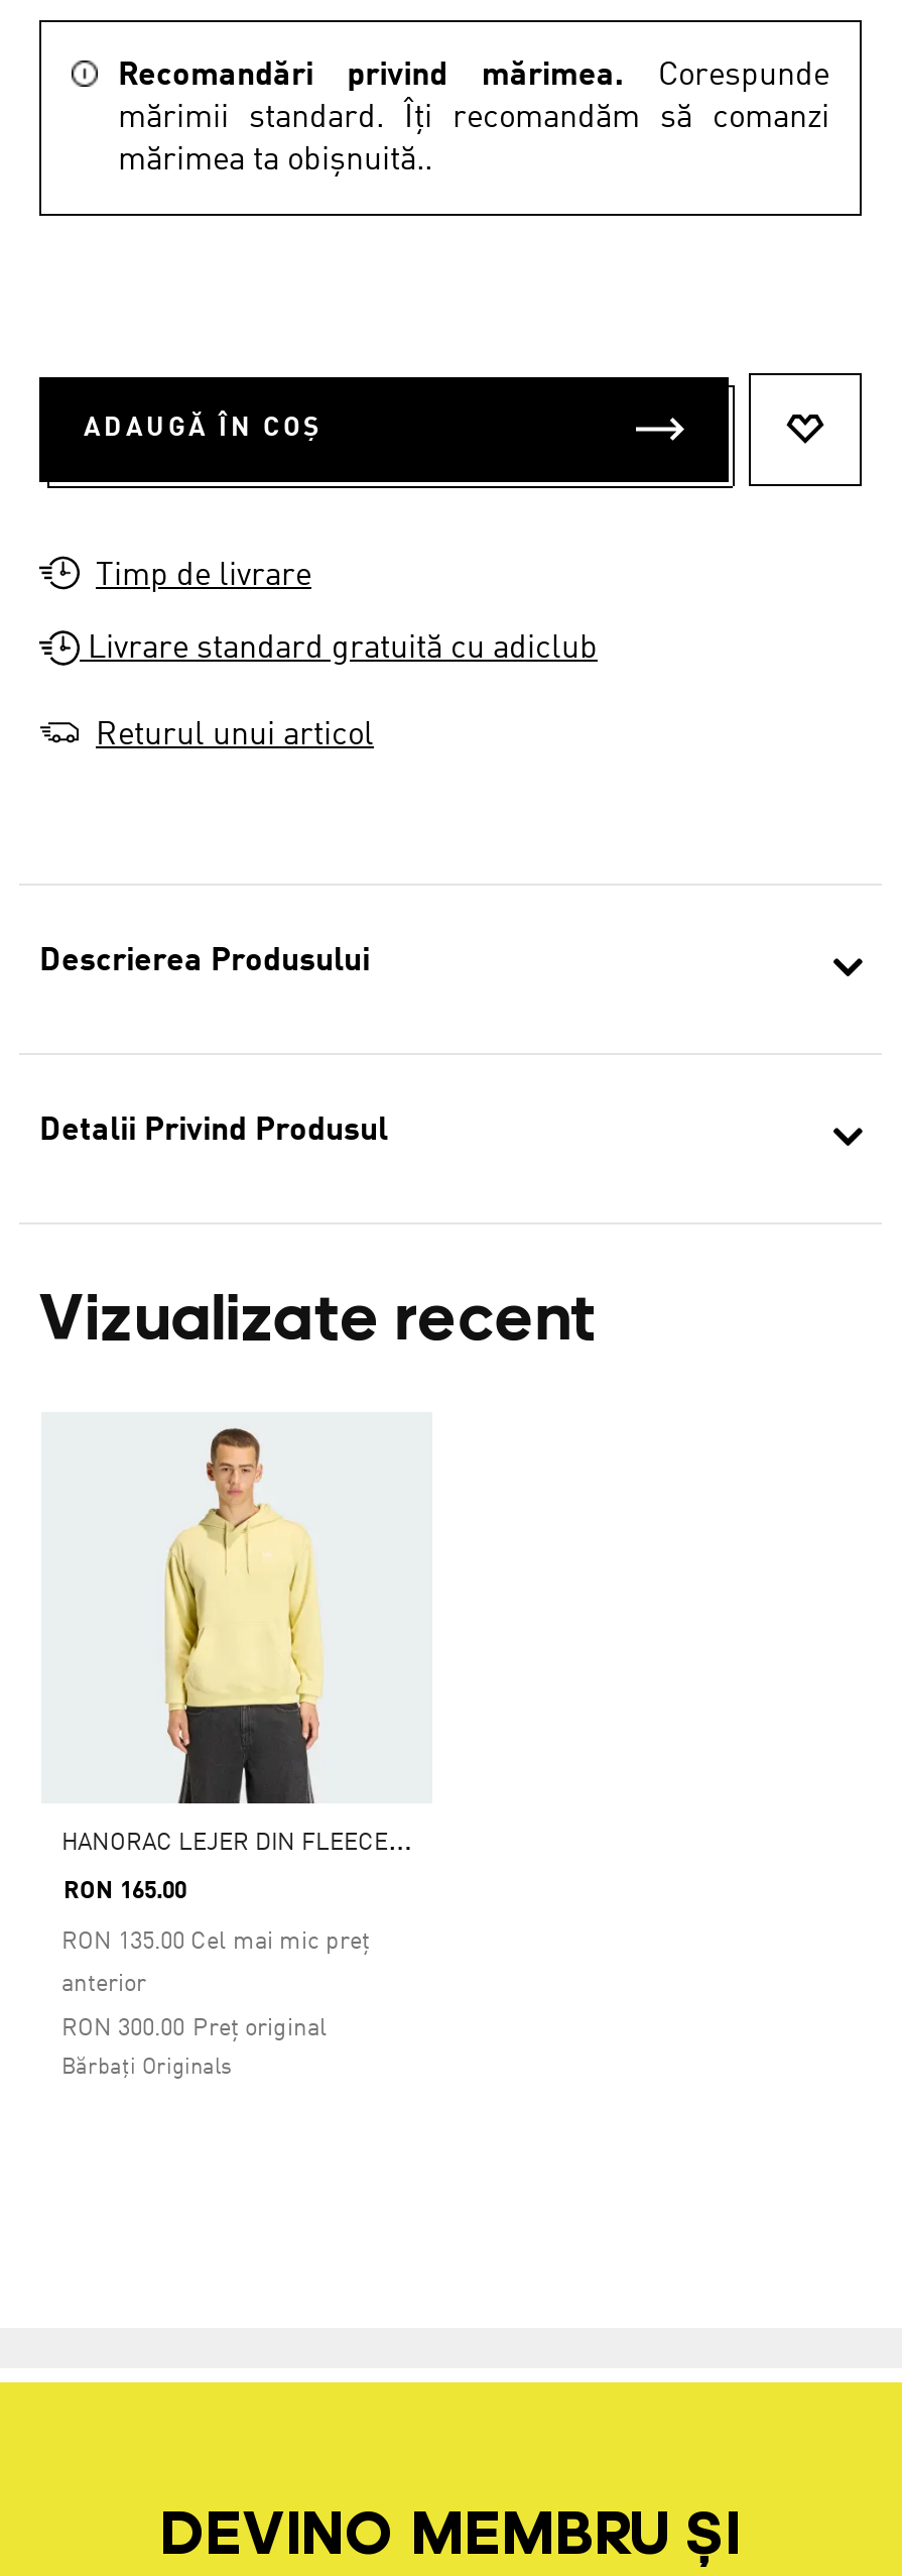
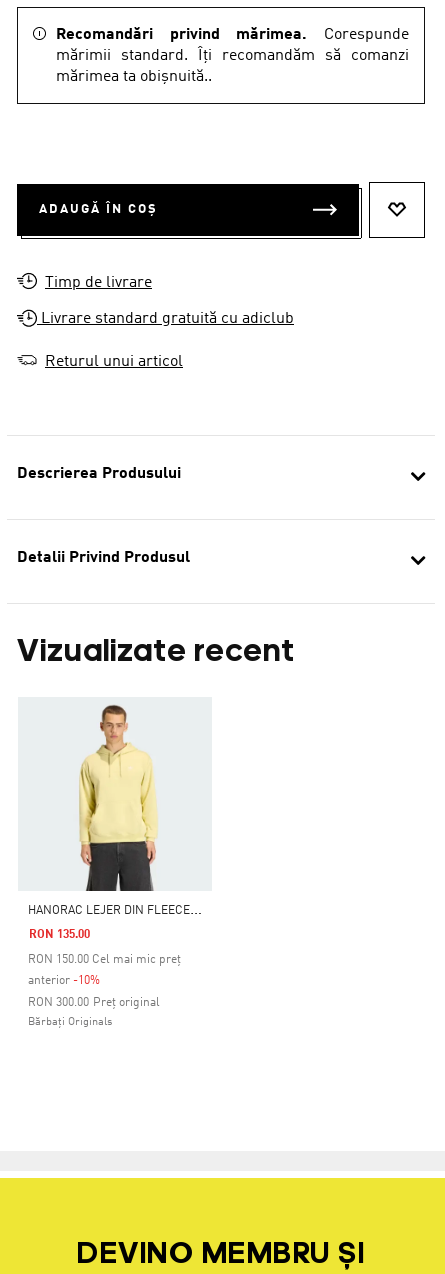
- RON 165.00
+ RON 135.00

- RON 135.00 Cel mai mic preț
+ RON 150.00 Cel mai mic preț

- anterior
+ anterior -10%
